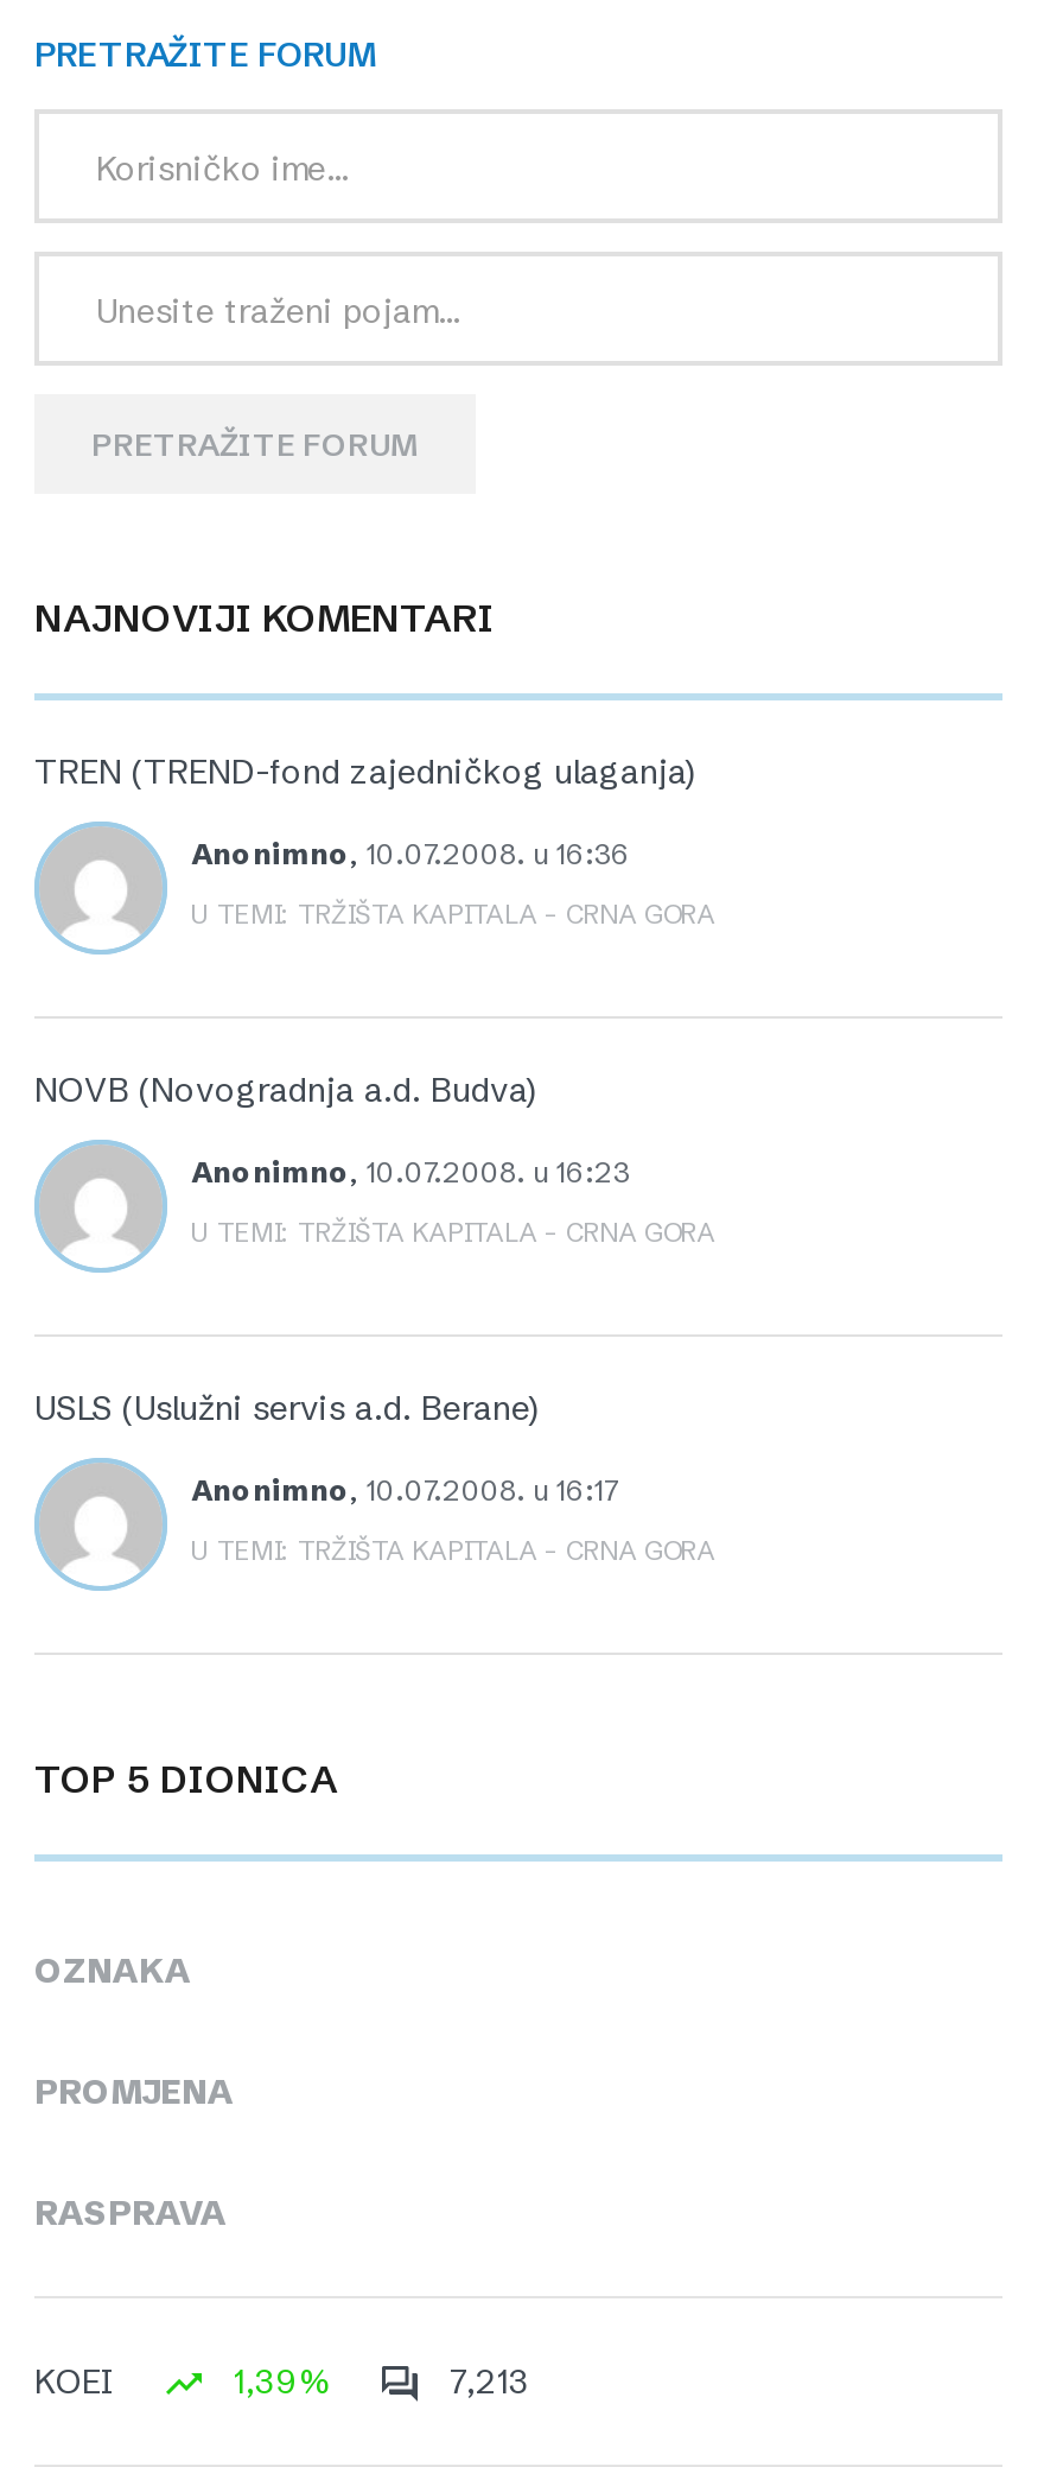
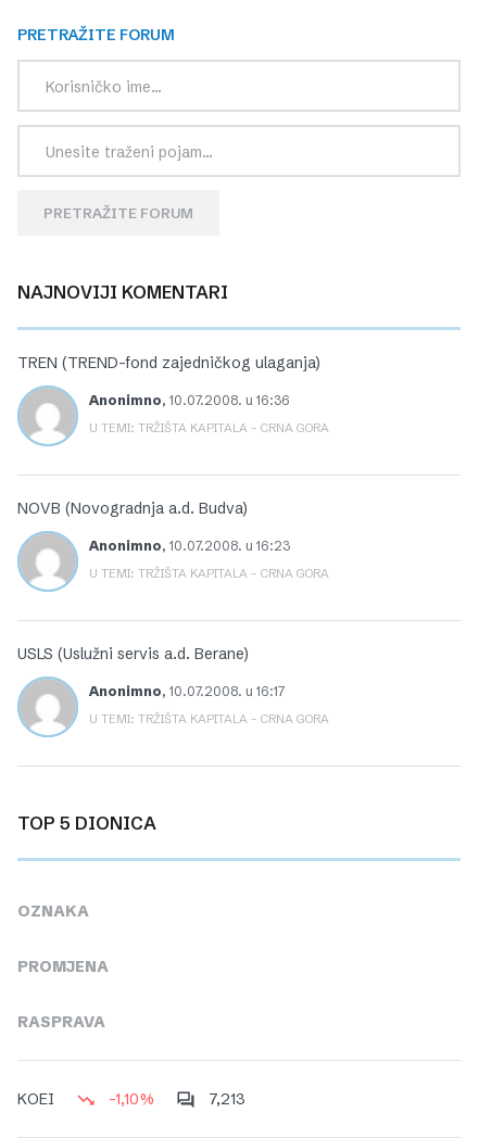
- 1,39%
+ -1,10%
